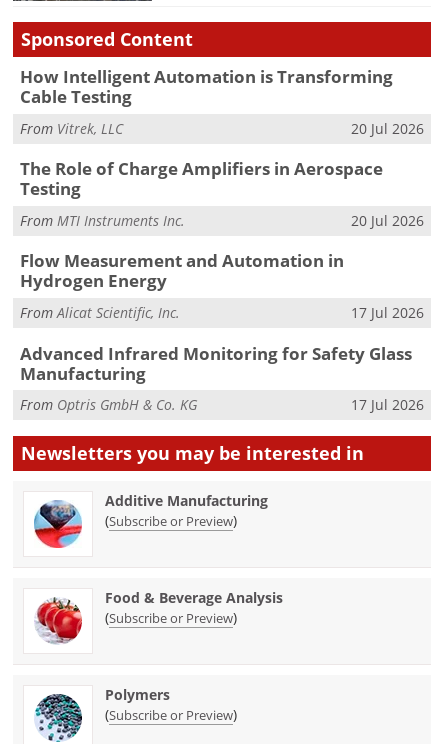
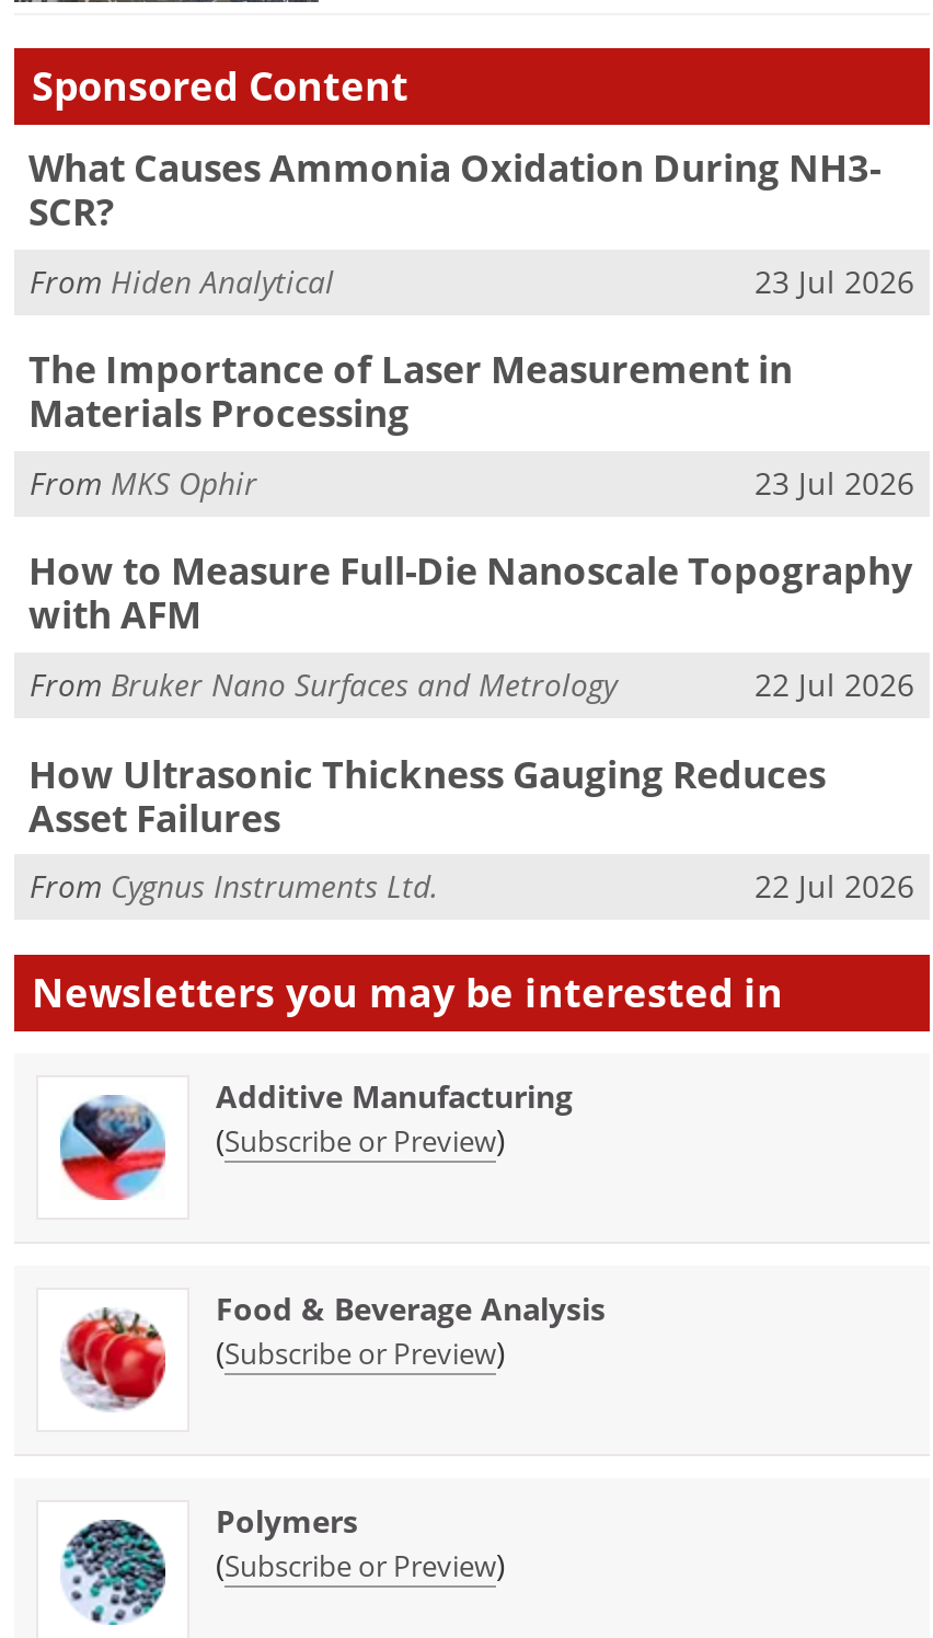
- How Intelligent Automation is Transforming
- Cable Testing
+ What Causes Ammonia Oxidation During NH3-
+ SCR?

- From Vitrek, LLC
- 20 Jul 2026
+ From Hiden Analytical
+ 23 Jul 2026

- The Role of Charge Amplifiers in Aerospace
- Testing
+ The Importance of Laser Measurement in
+ Materials Processing

- From MTI Instruments Inc.
- 20 Jul 2026
+ From MKS Ophir
+ 23 Jul 2026

- Flow Measurement and Automation in
- Hydrogen Energy
+ How to Measure Full-Die Nanoscale Topography
+ with AFM

- From Alicat Scientific, Inc.
- 17 Jul 2026
+ From Bruker Nano Surfaces and Metrology
+ 22 Jul 2026

- Advanced Infrared Monitoring for Safety Glass
- Manufacturing
+ How Ultrasonic Thickness Gauging Reduces
+ Asset Failures

- From Optris GmbH & Co. KG
- 17 Jul 2026
+ From Cygnus Instruments Ltd.
+ 22 Jul 2026
